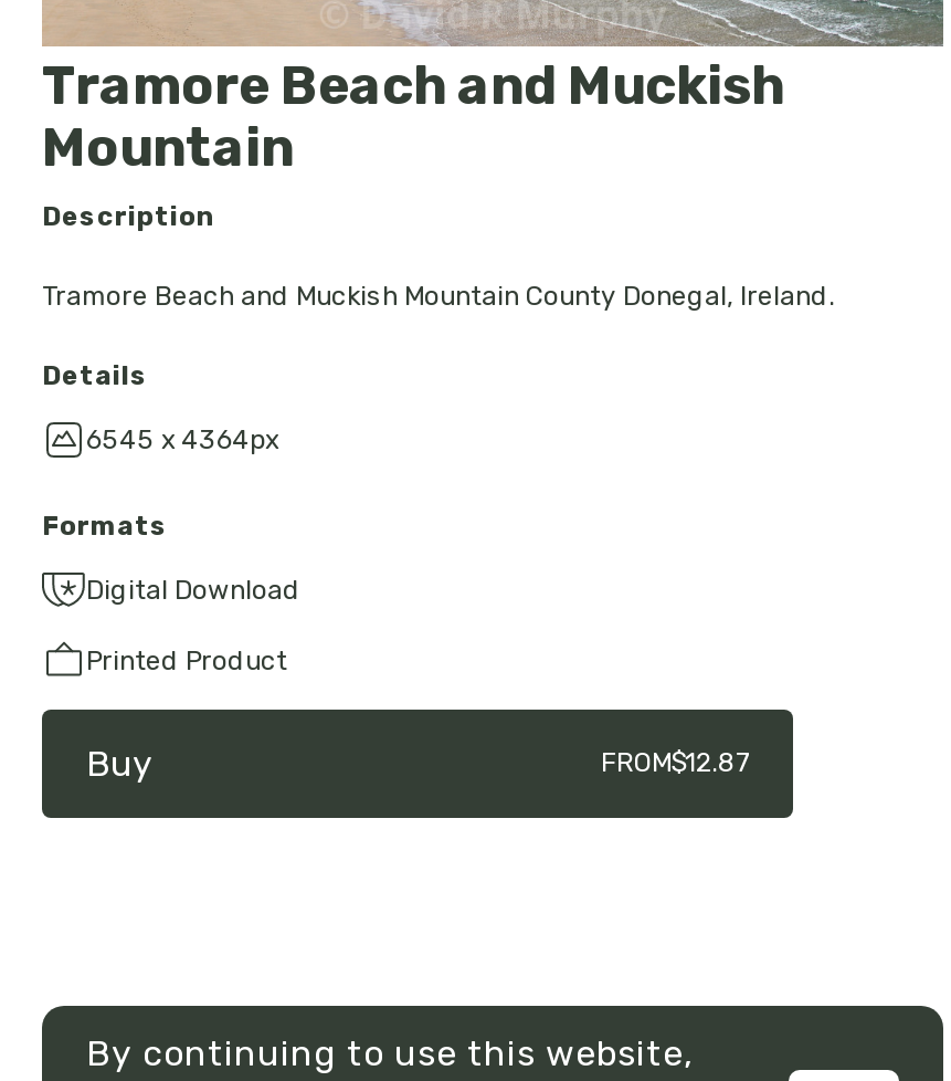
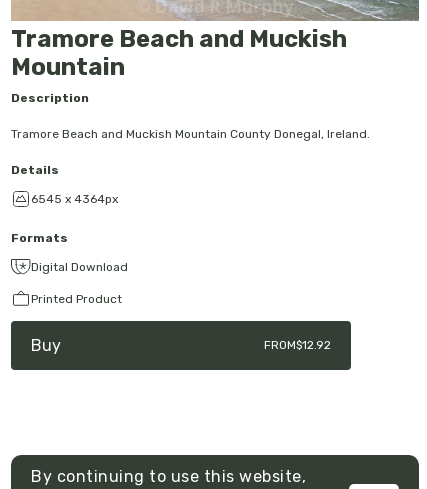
- FROM$12.87
+ FROM$12.92
